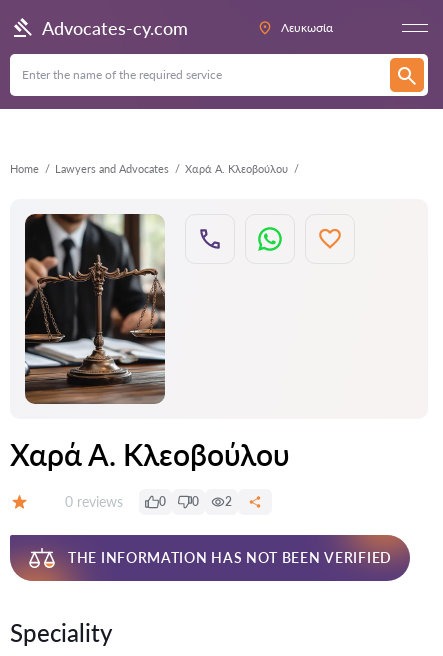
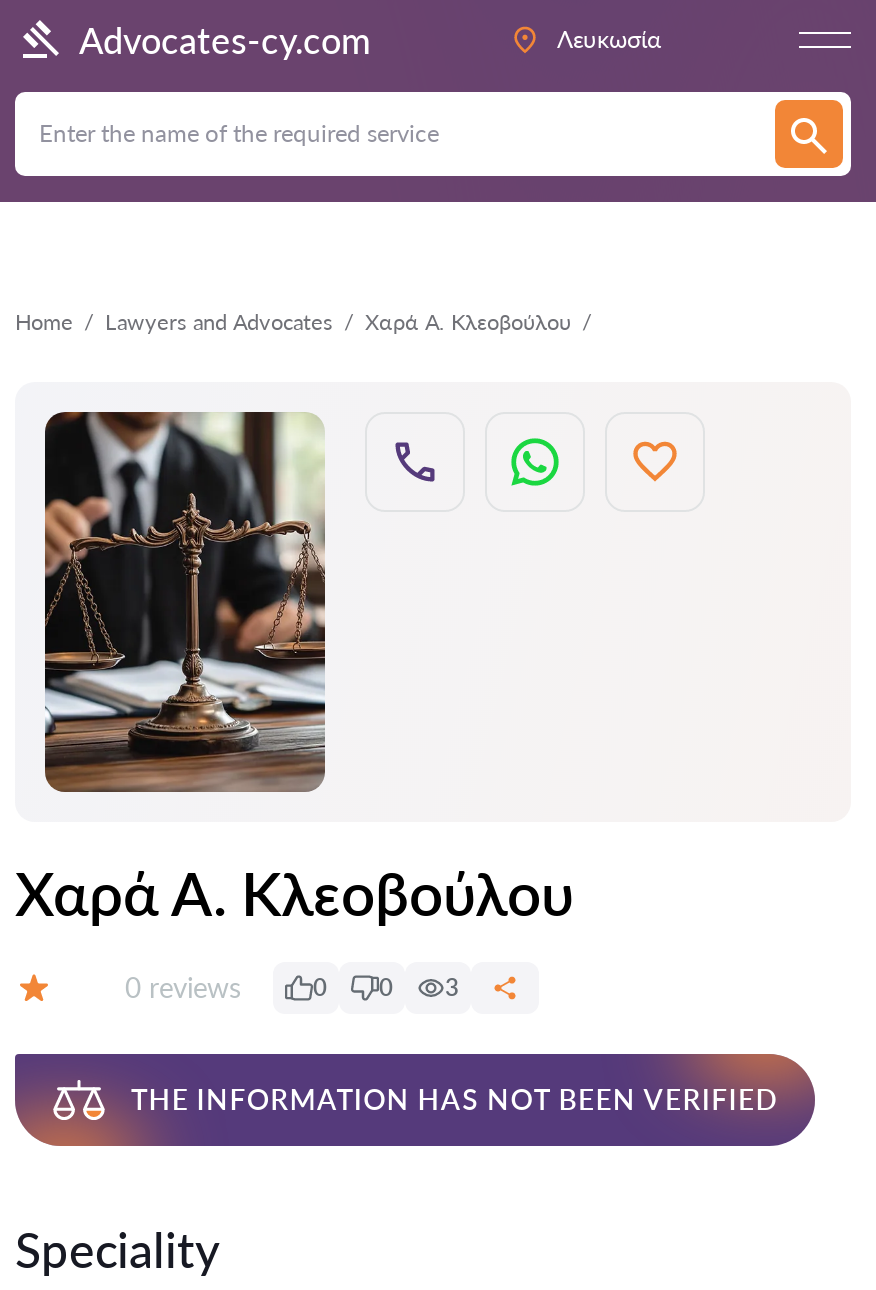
- 2
+ 3
